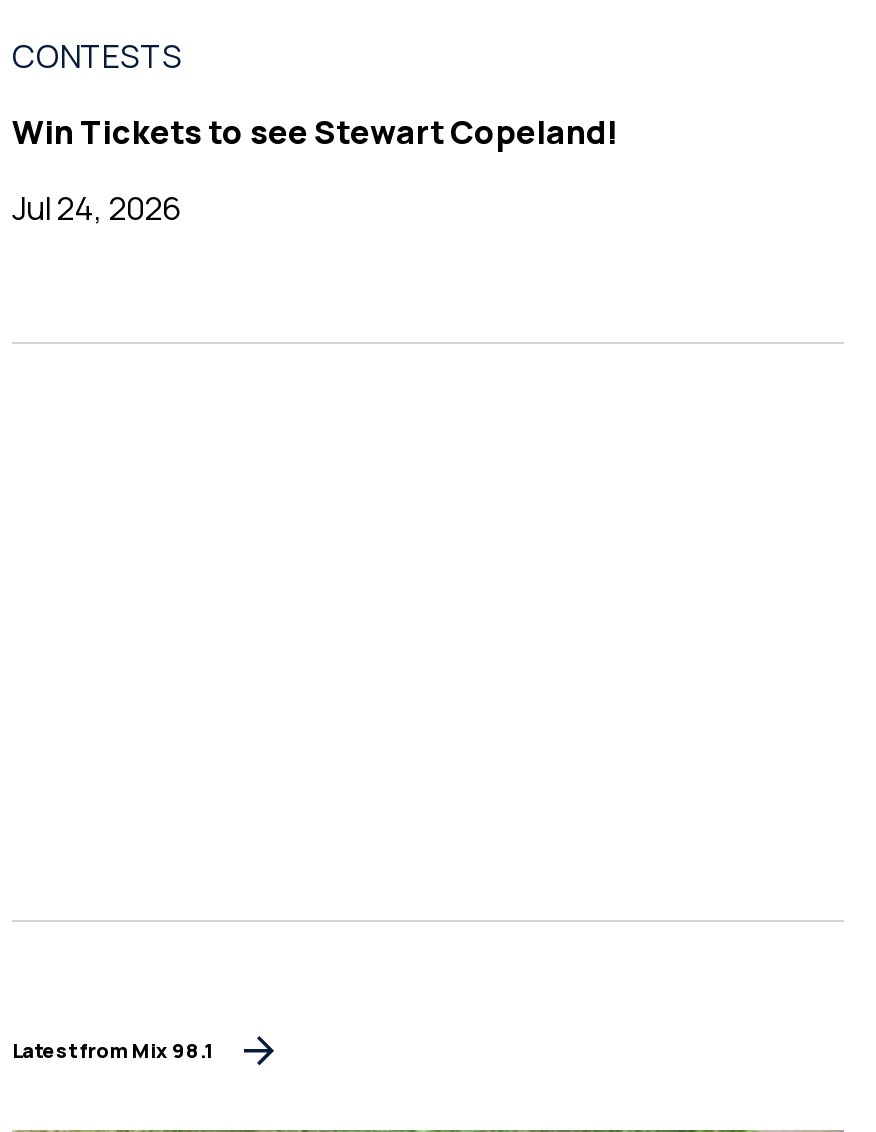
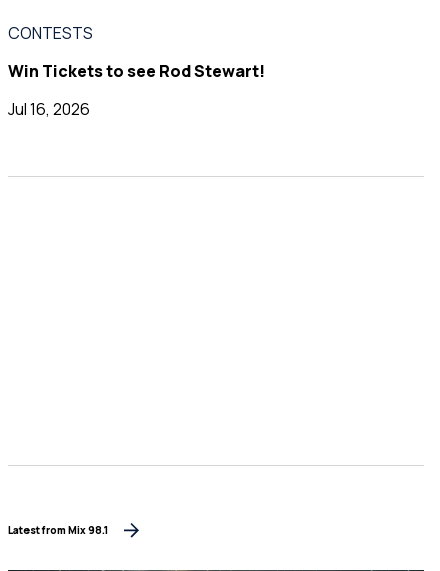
- Win Tickets to see Stewart Copeland!
+ Win Tickets to see Rod Stewart!

- Jul 24, 2026
+ Jul 16, 2026
